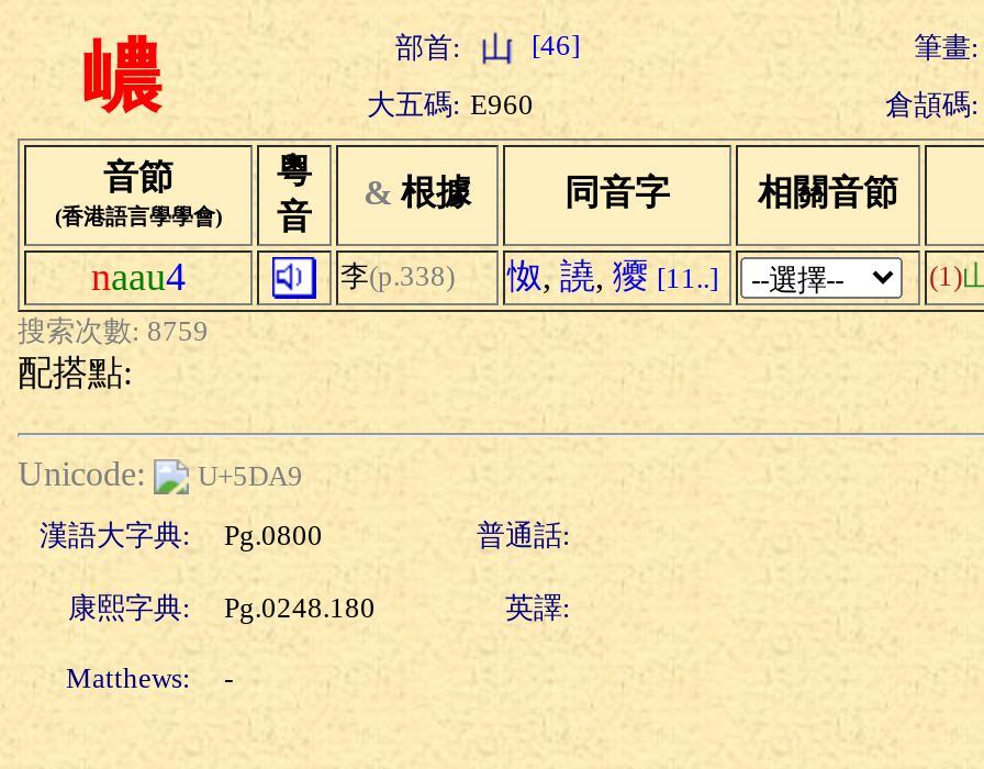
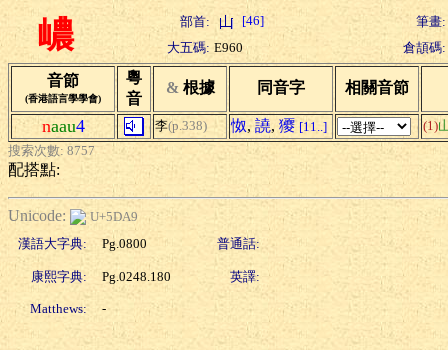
- 搜索次數: 8759
+ 搜索次數: 8757
